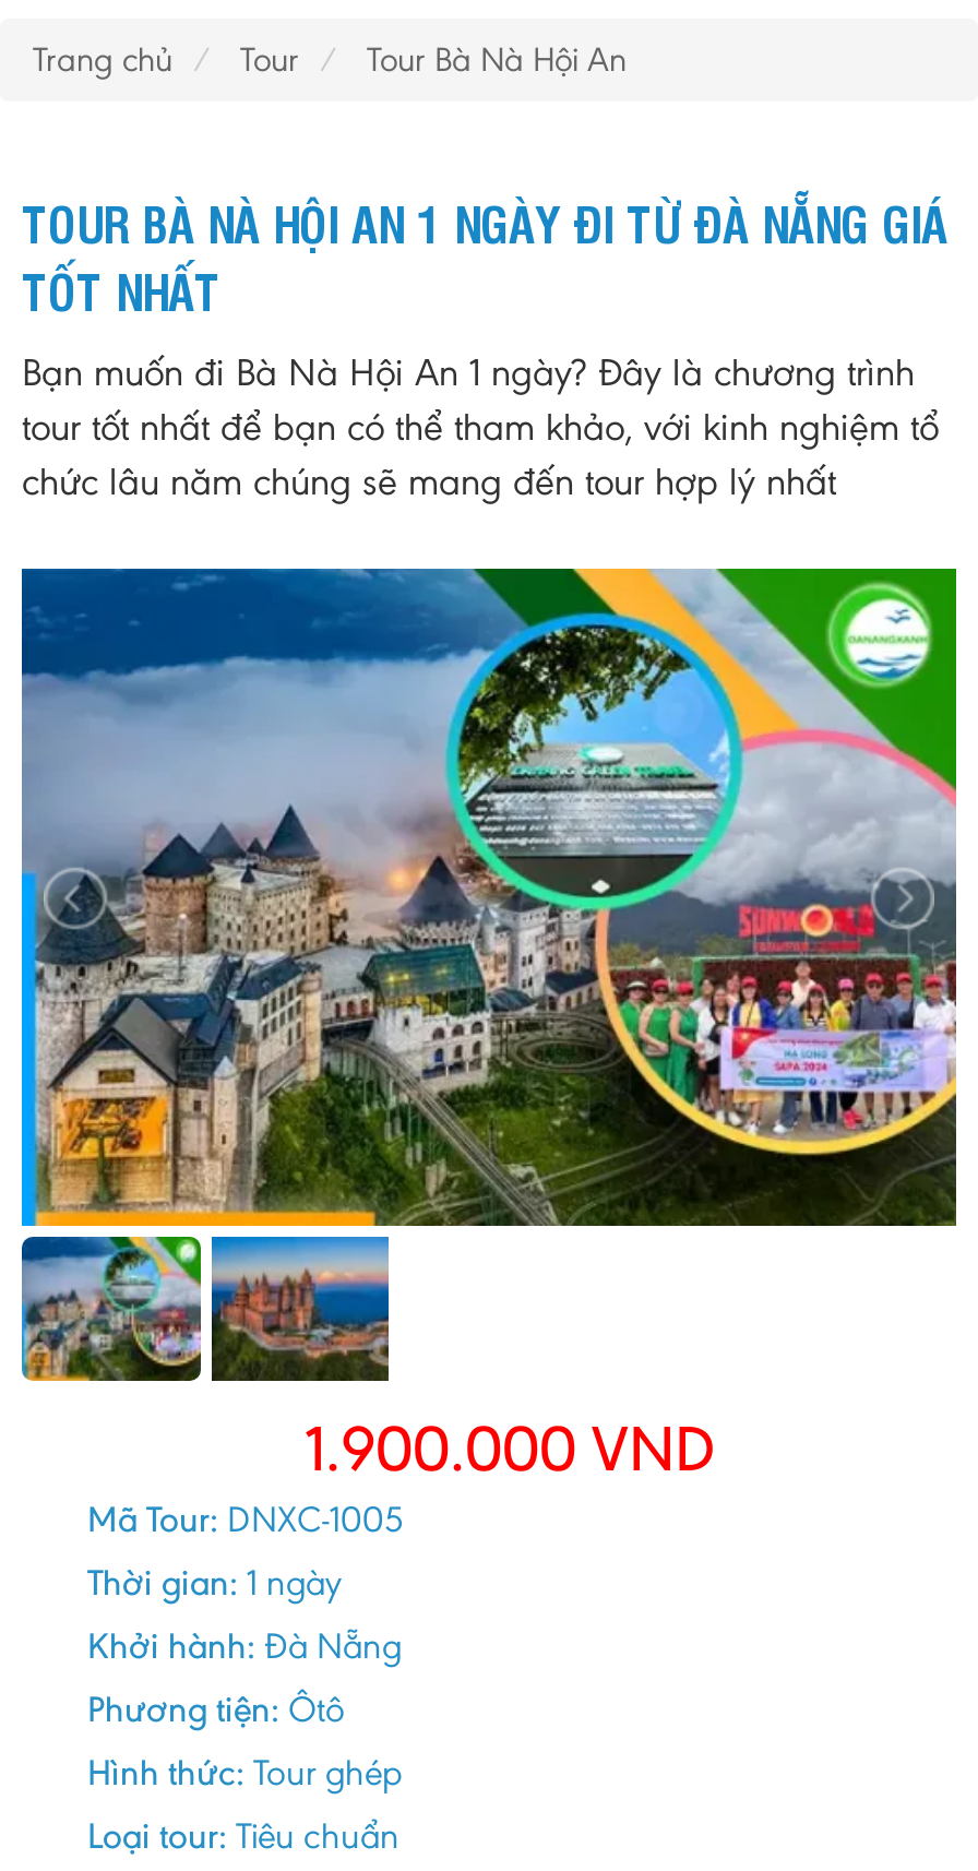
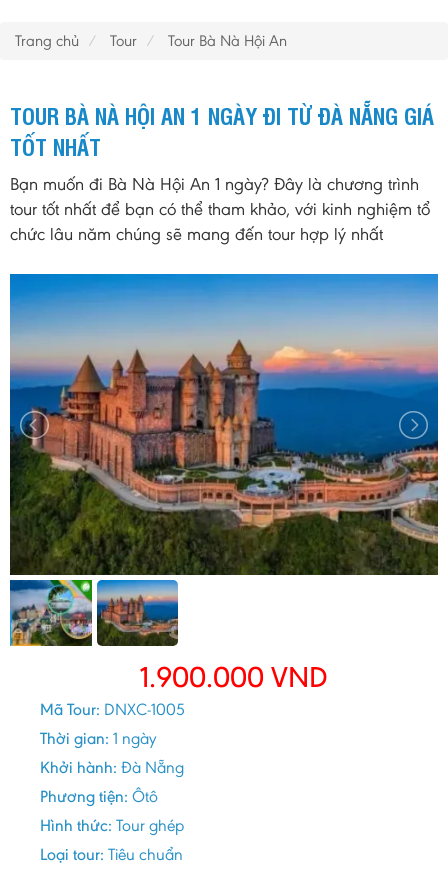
- [image]
+ [image]
